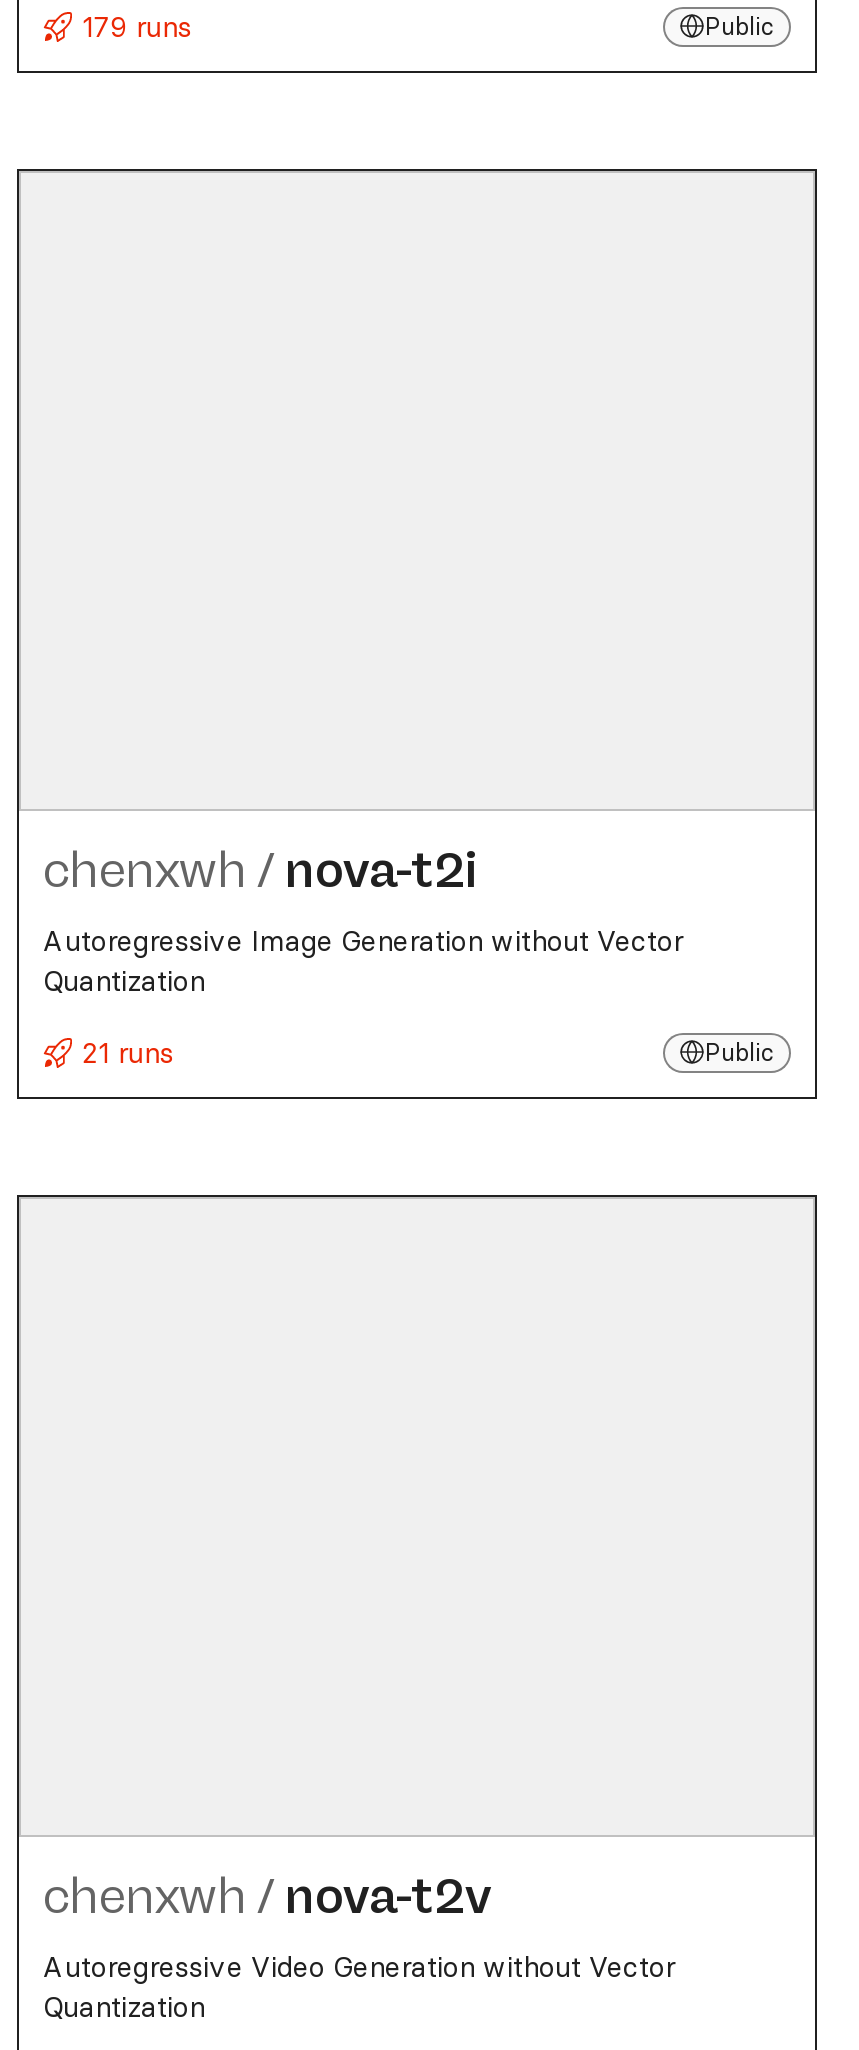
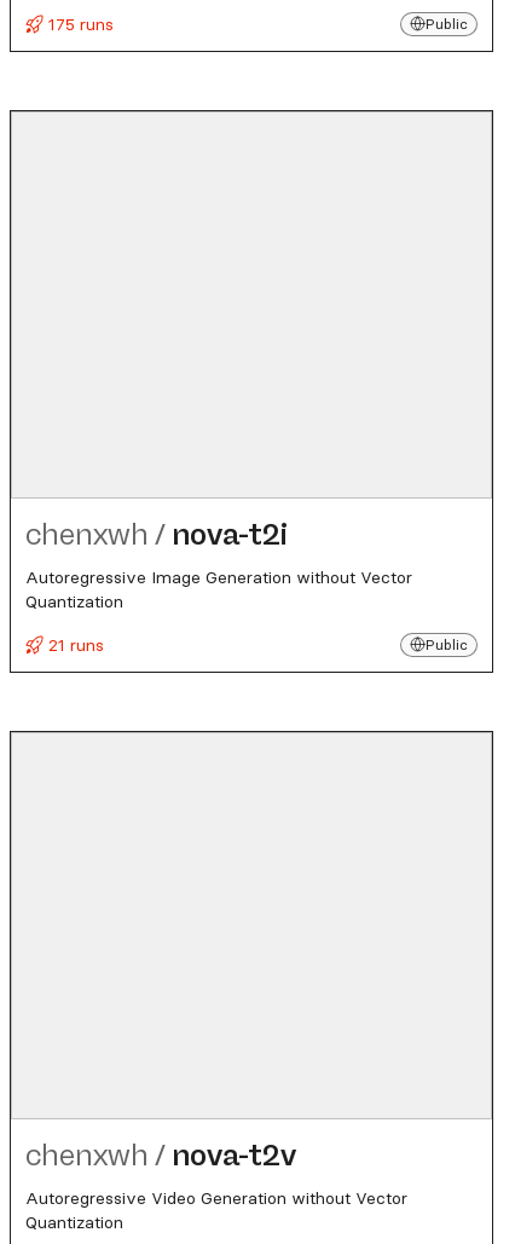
- 179 runs
+ 175 runs
